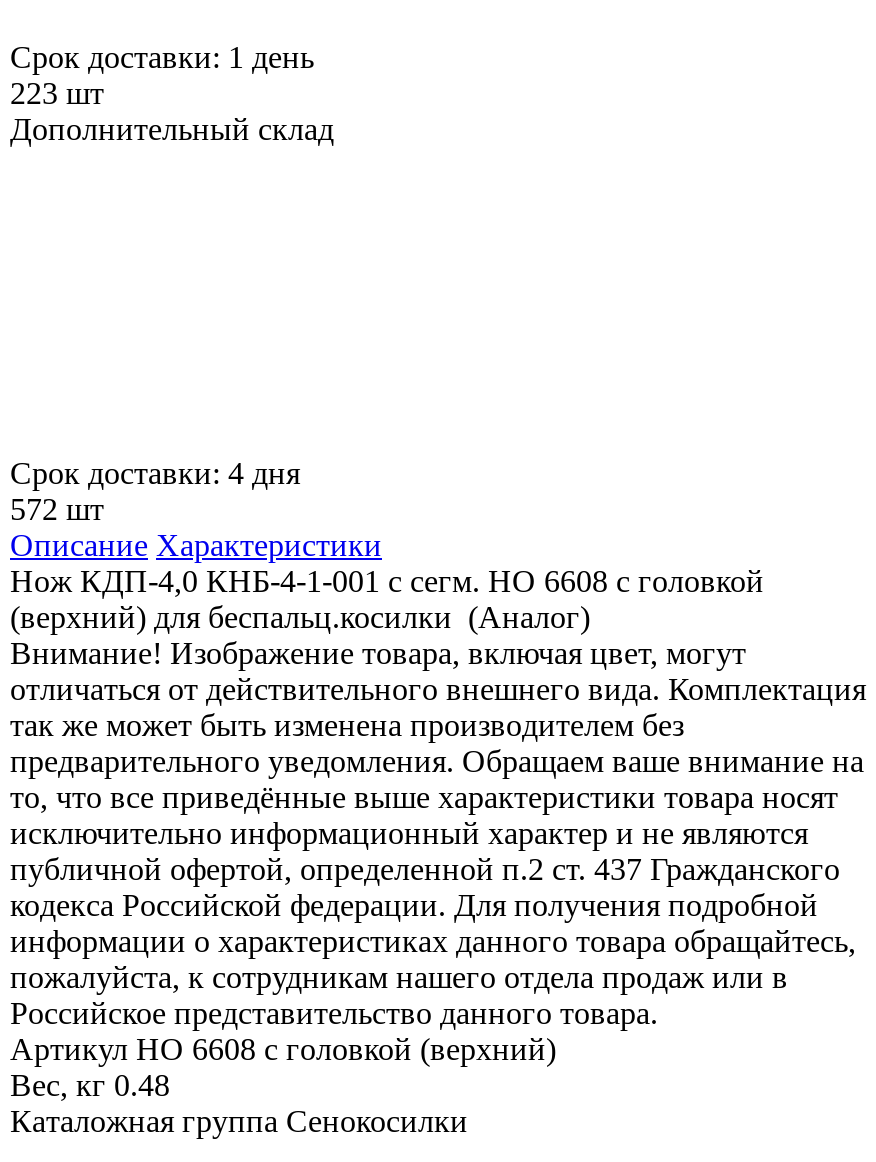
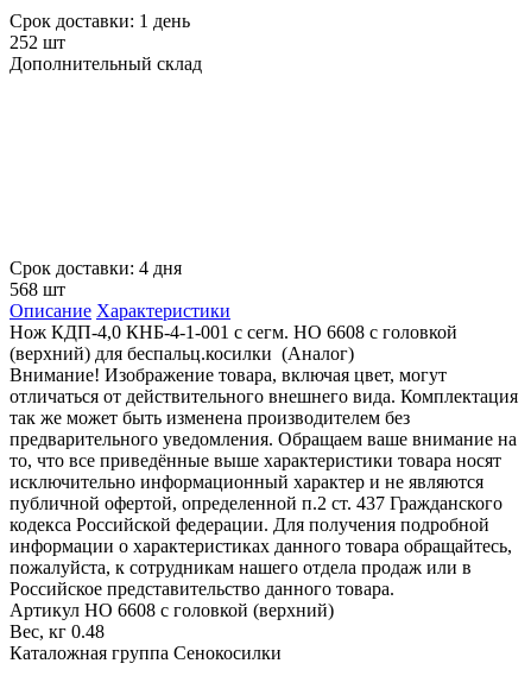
- 223 шт
+ 252 шт

- 572 шт
+ 568 шт
